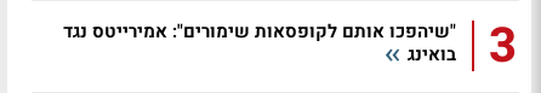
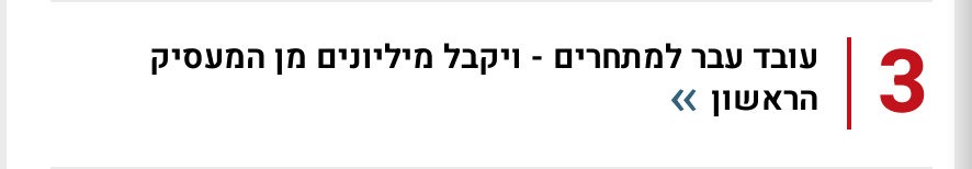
- "שיהפכו אותם לקופסאות שימורים": אמירייטס נגד
- בואינג
+ עובד עבר למתחרים - ויקבל מיליונים מן המעסיק
+ הראשון
